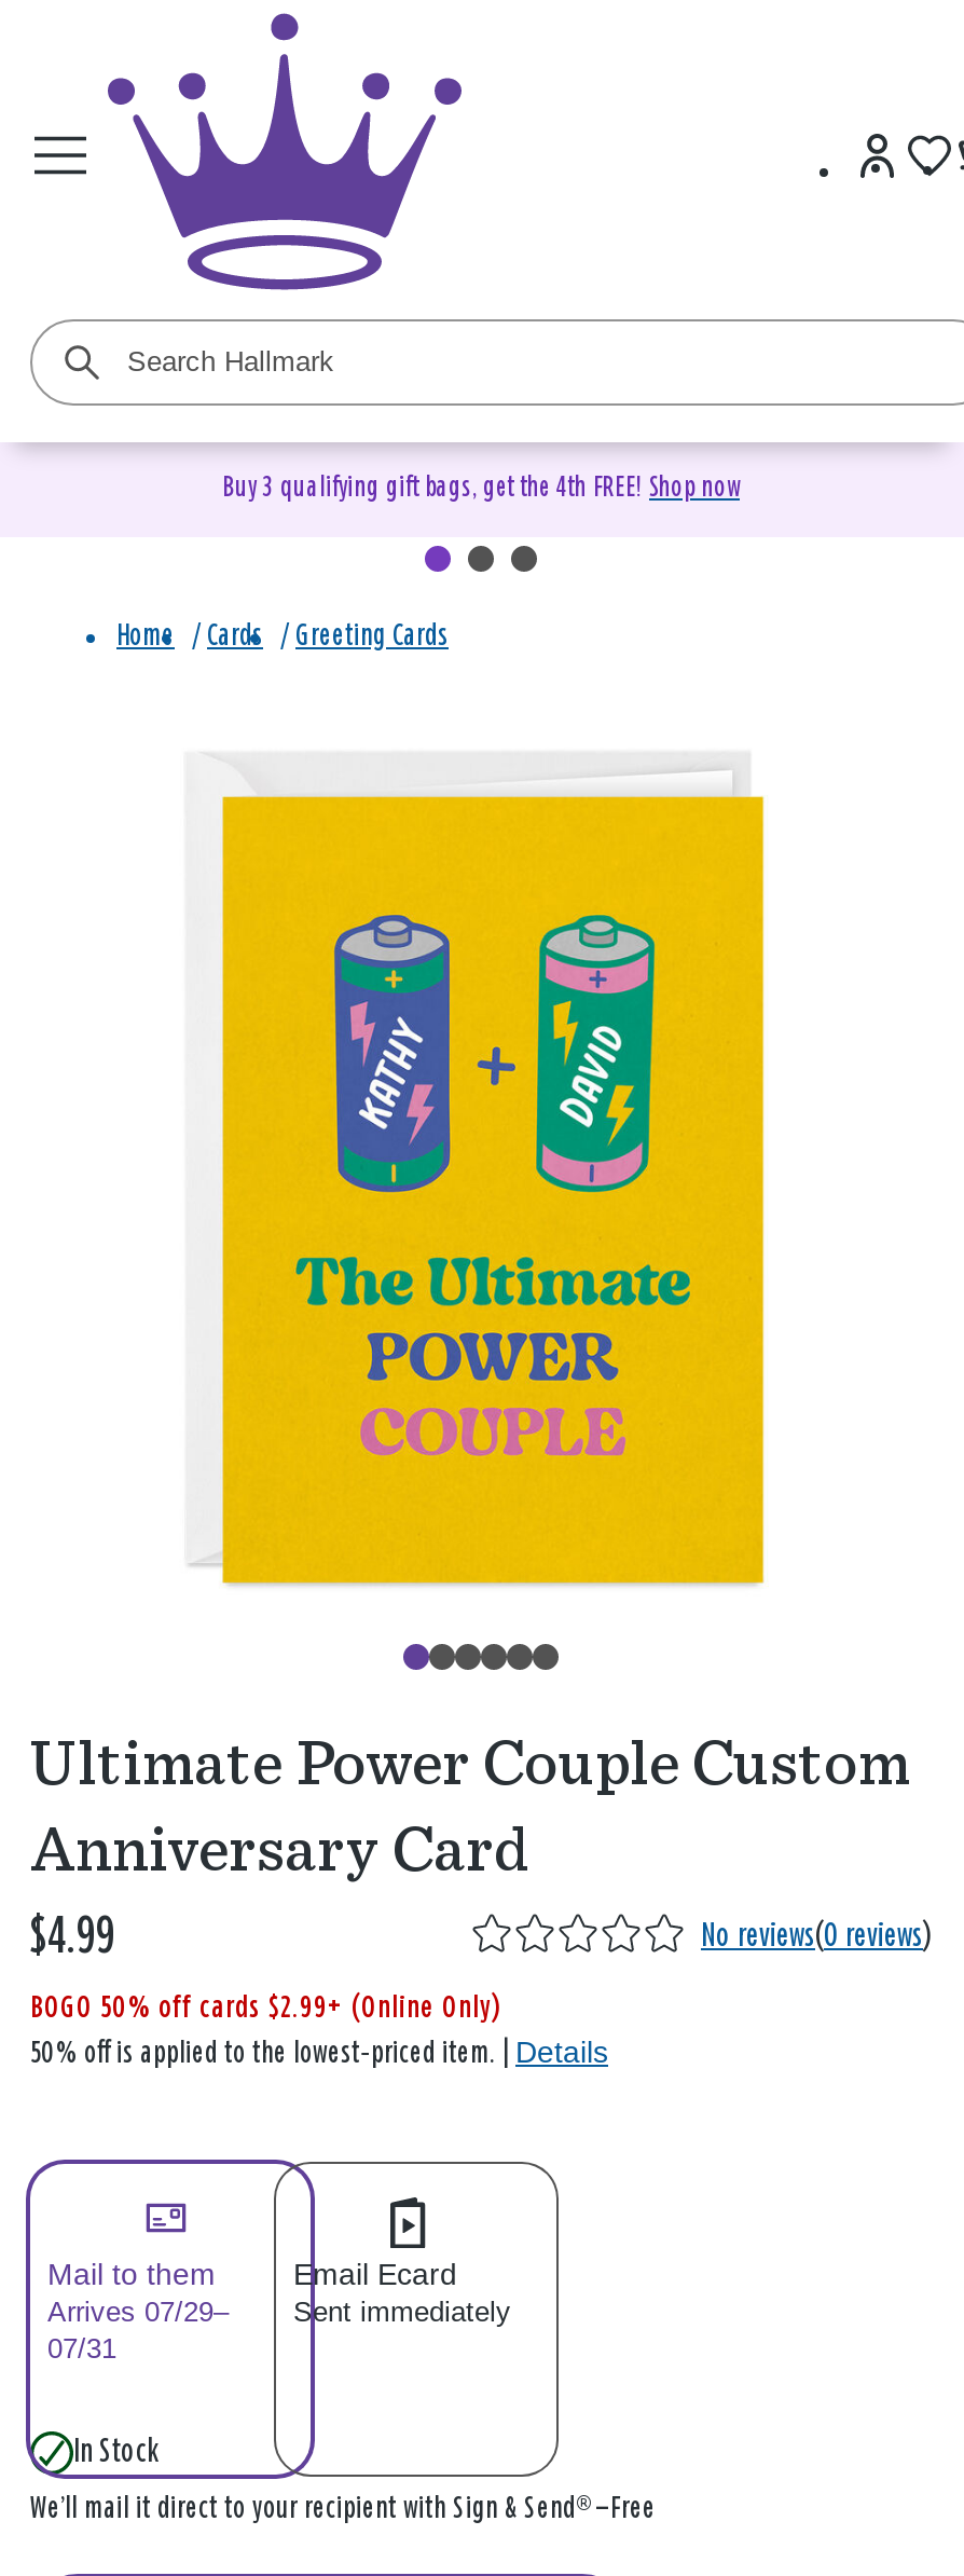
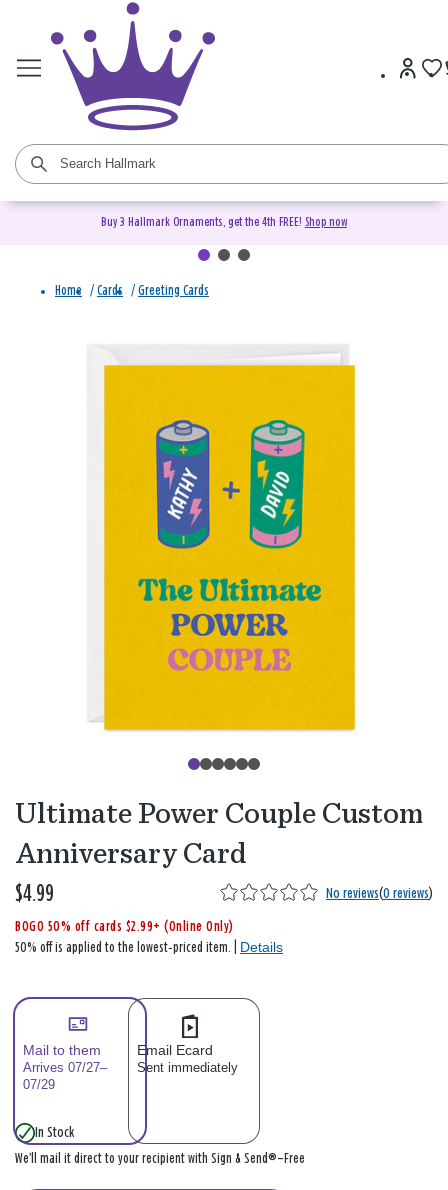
- Buy 3 qualifying gift bags, get the 4th FREE! Shop now
+ Buy 3 Hallmark Ornaments, get the 4th FREE! Shop now

- Arrives 07/29– Sent immediately
+ Arrives 07/27– Sent immediately

- 07/31
+ 07/29
